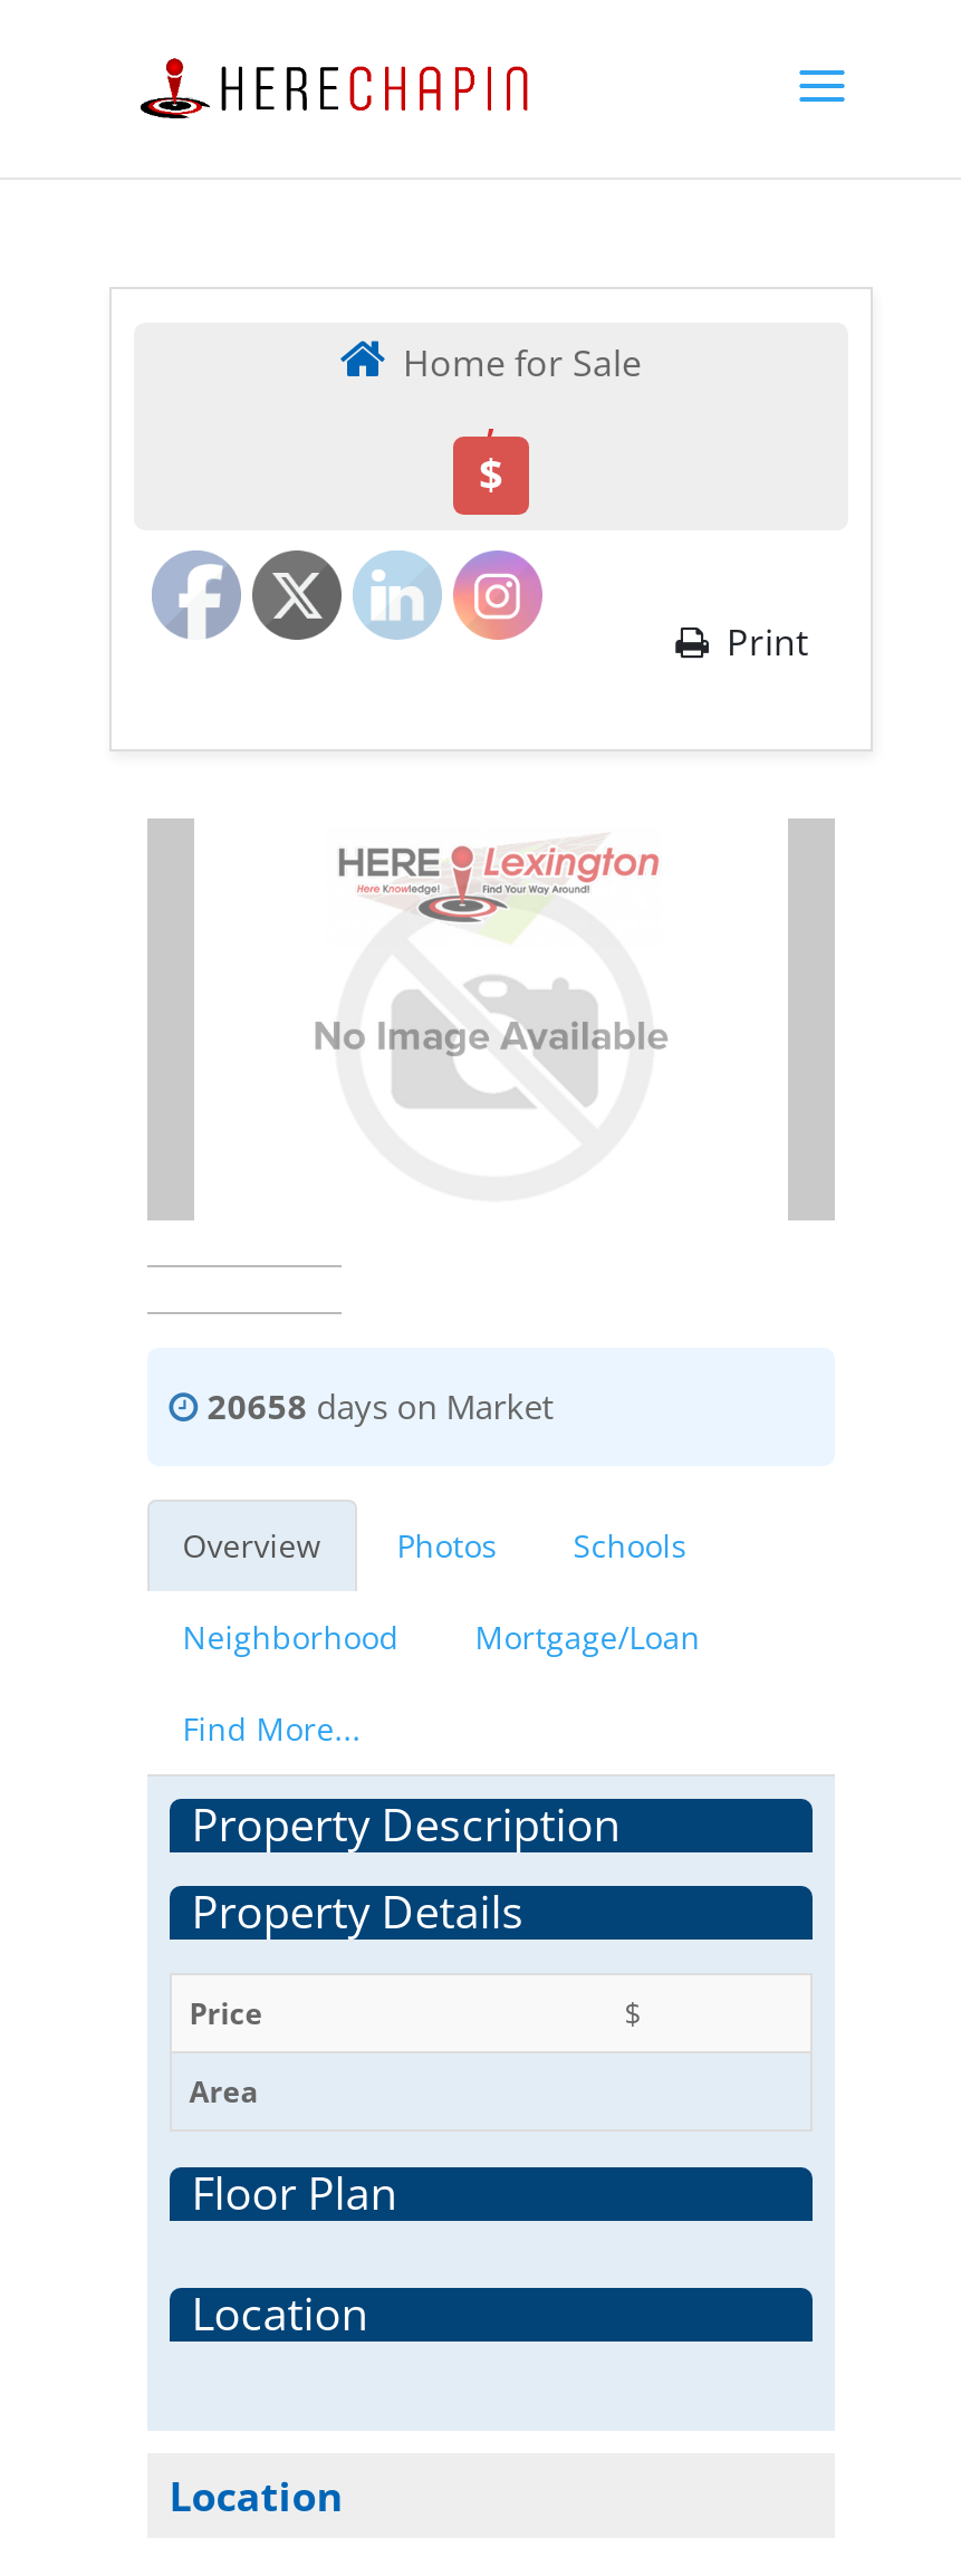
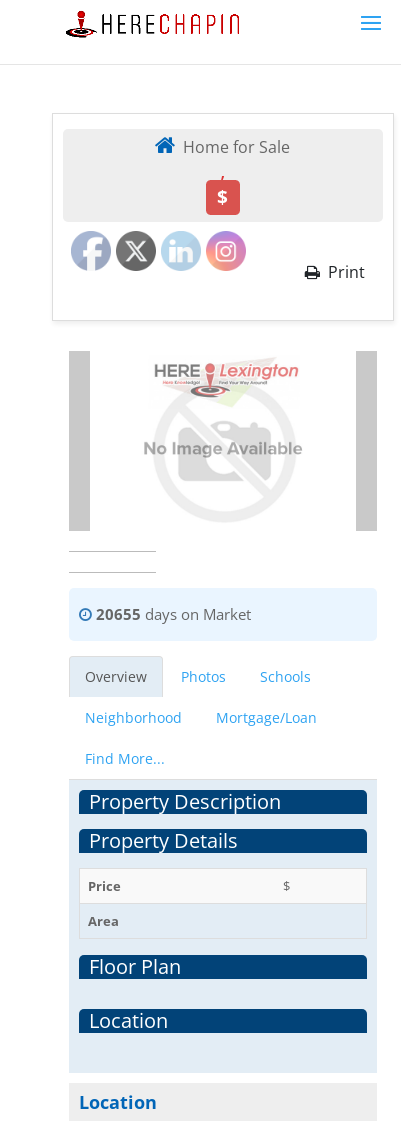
- 20658 days on Market
+ 20655 days on Market
